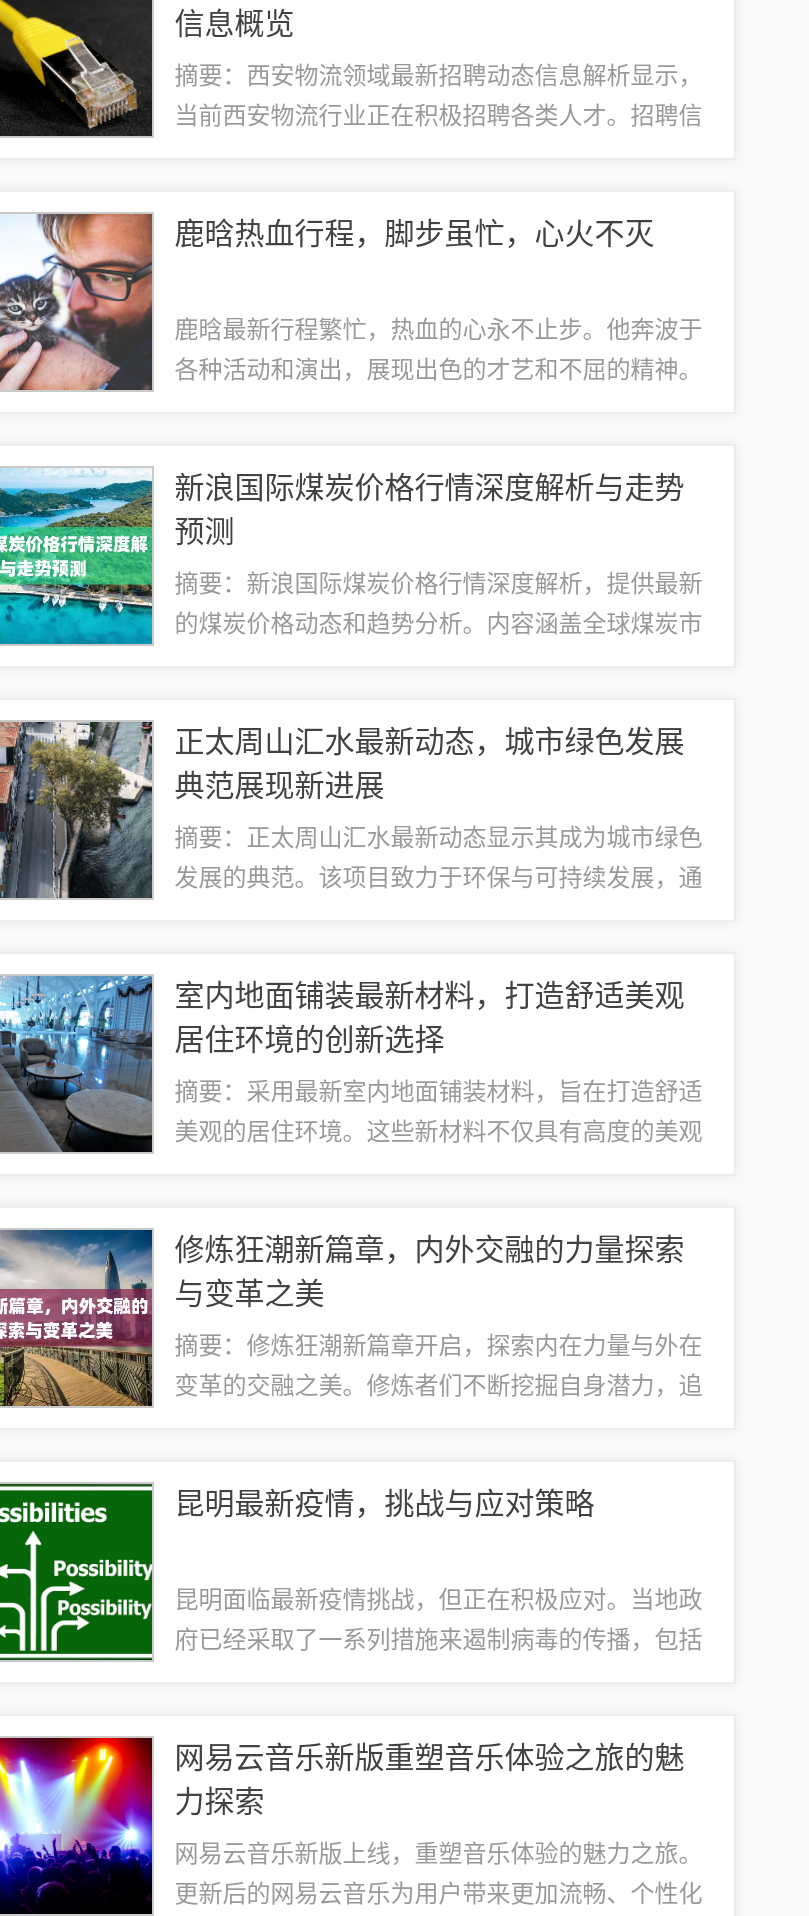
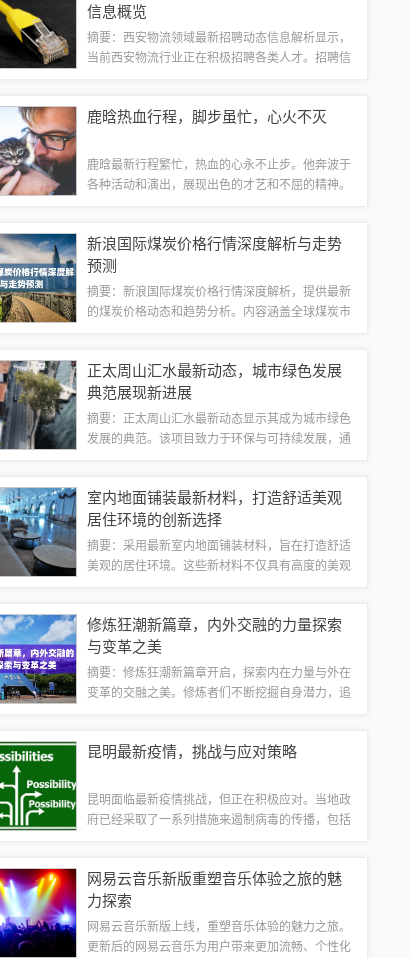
- [image]
+ [image]

- [image]
+ [image]
